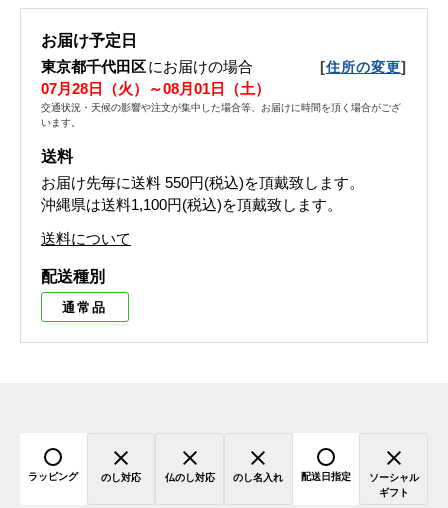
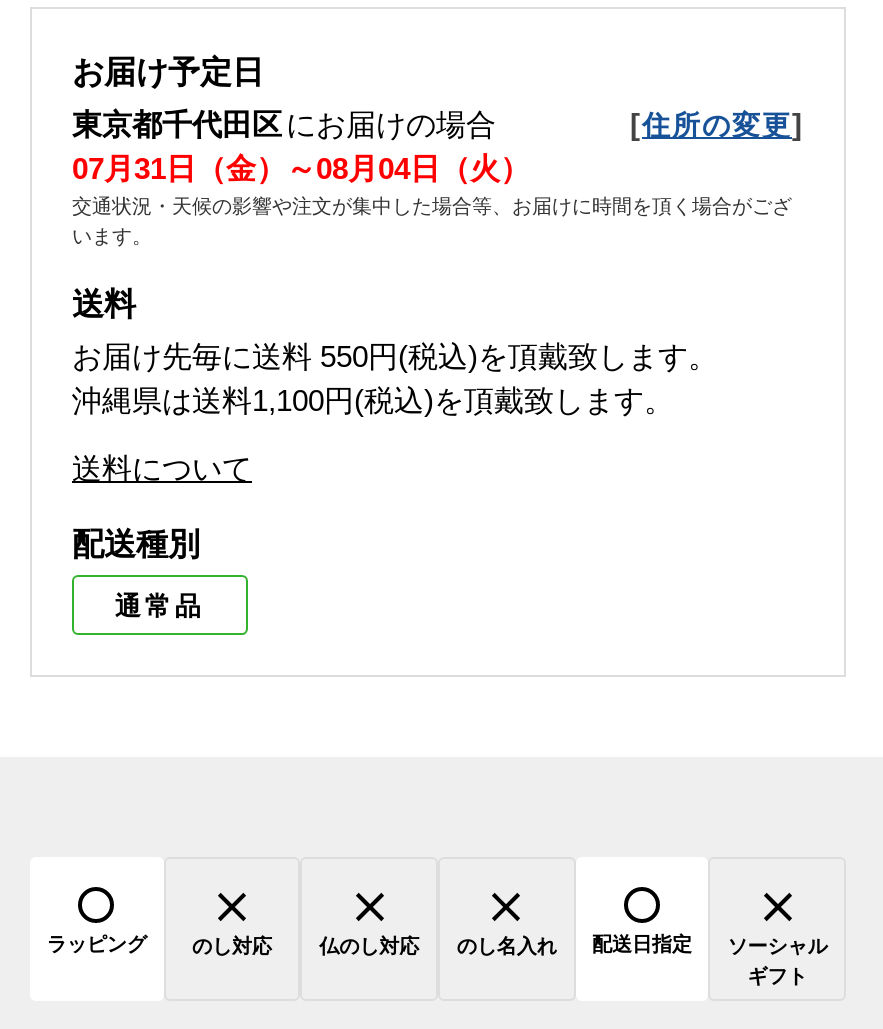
- 07月28日（火）～08月01日（土）
+ 07月31日（金）～08月04日（火）
